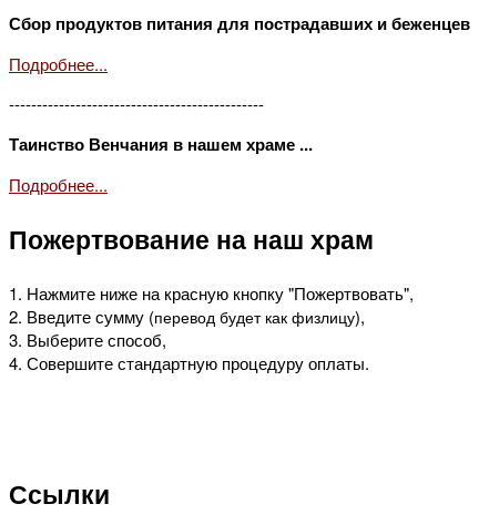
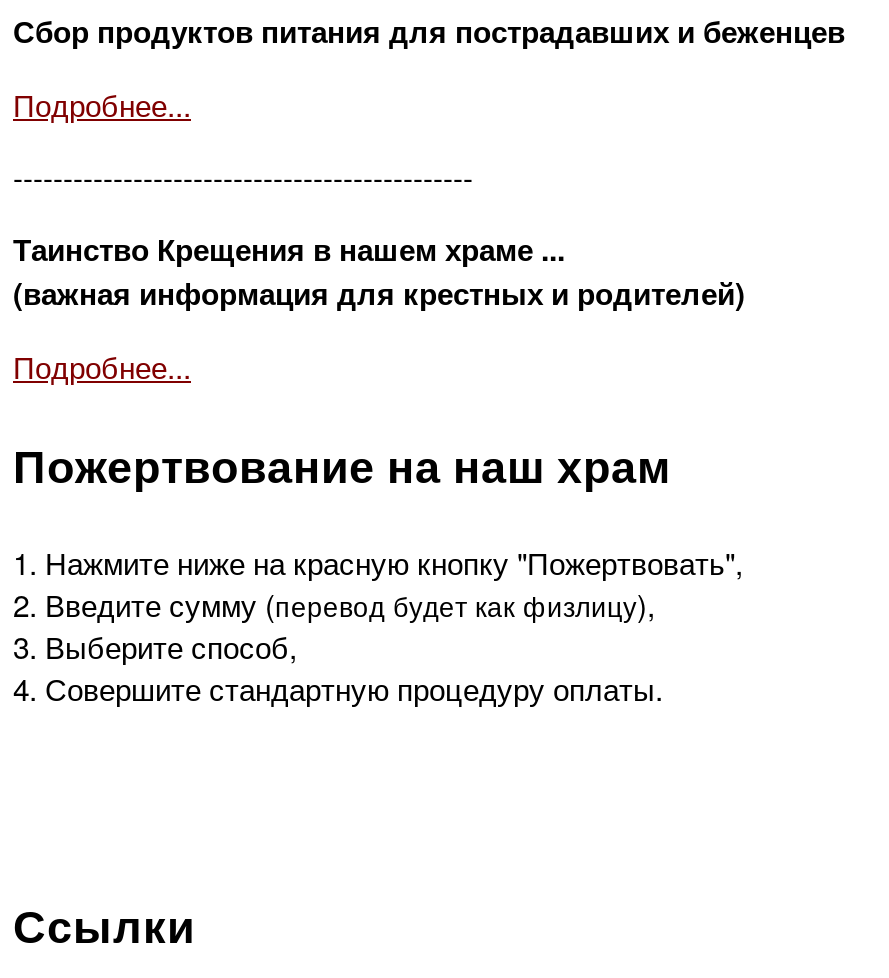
- Таинство Венчания в нашем храме ...
+ Таинство Крещения в нашем храме ...
+ (важная информация для крестных и родителей)
